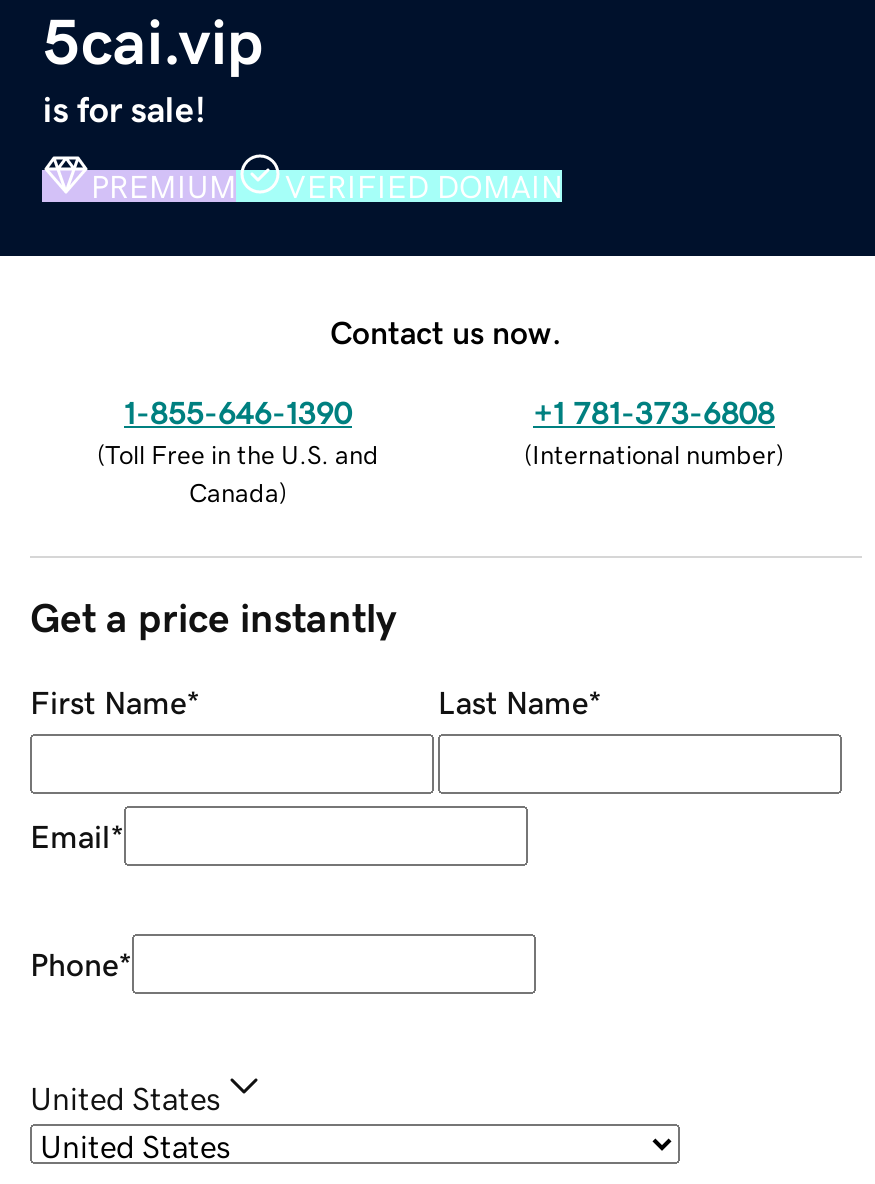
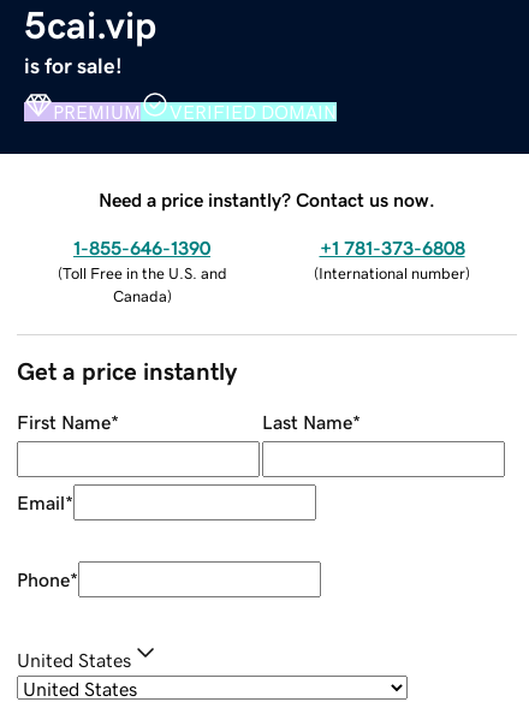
- Contact us now.
+ Need a price instantly? Contact us now.
